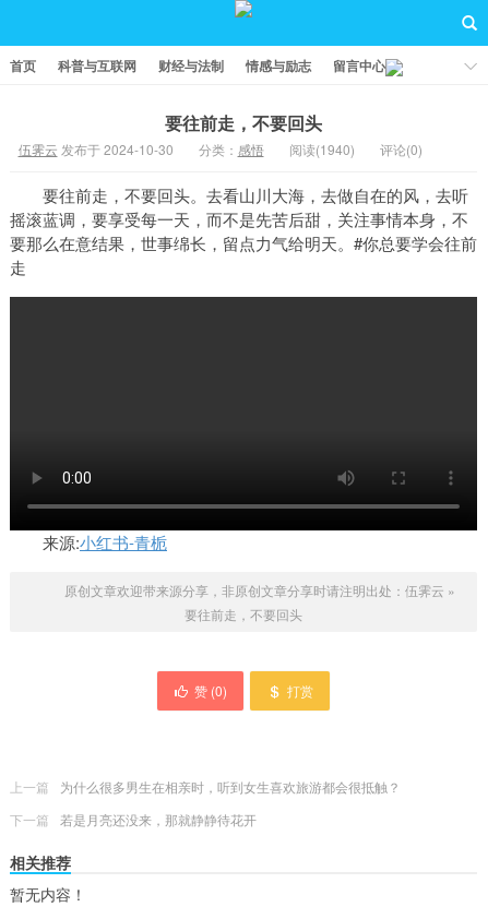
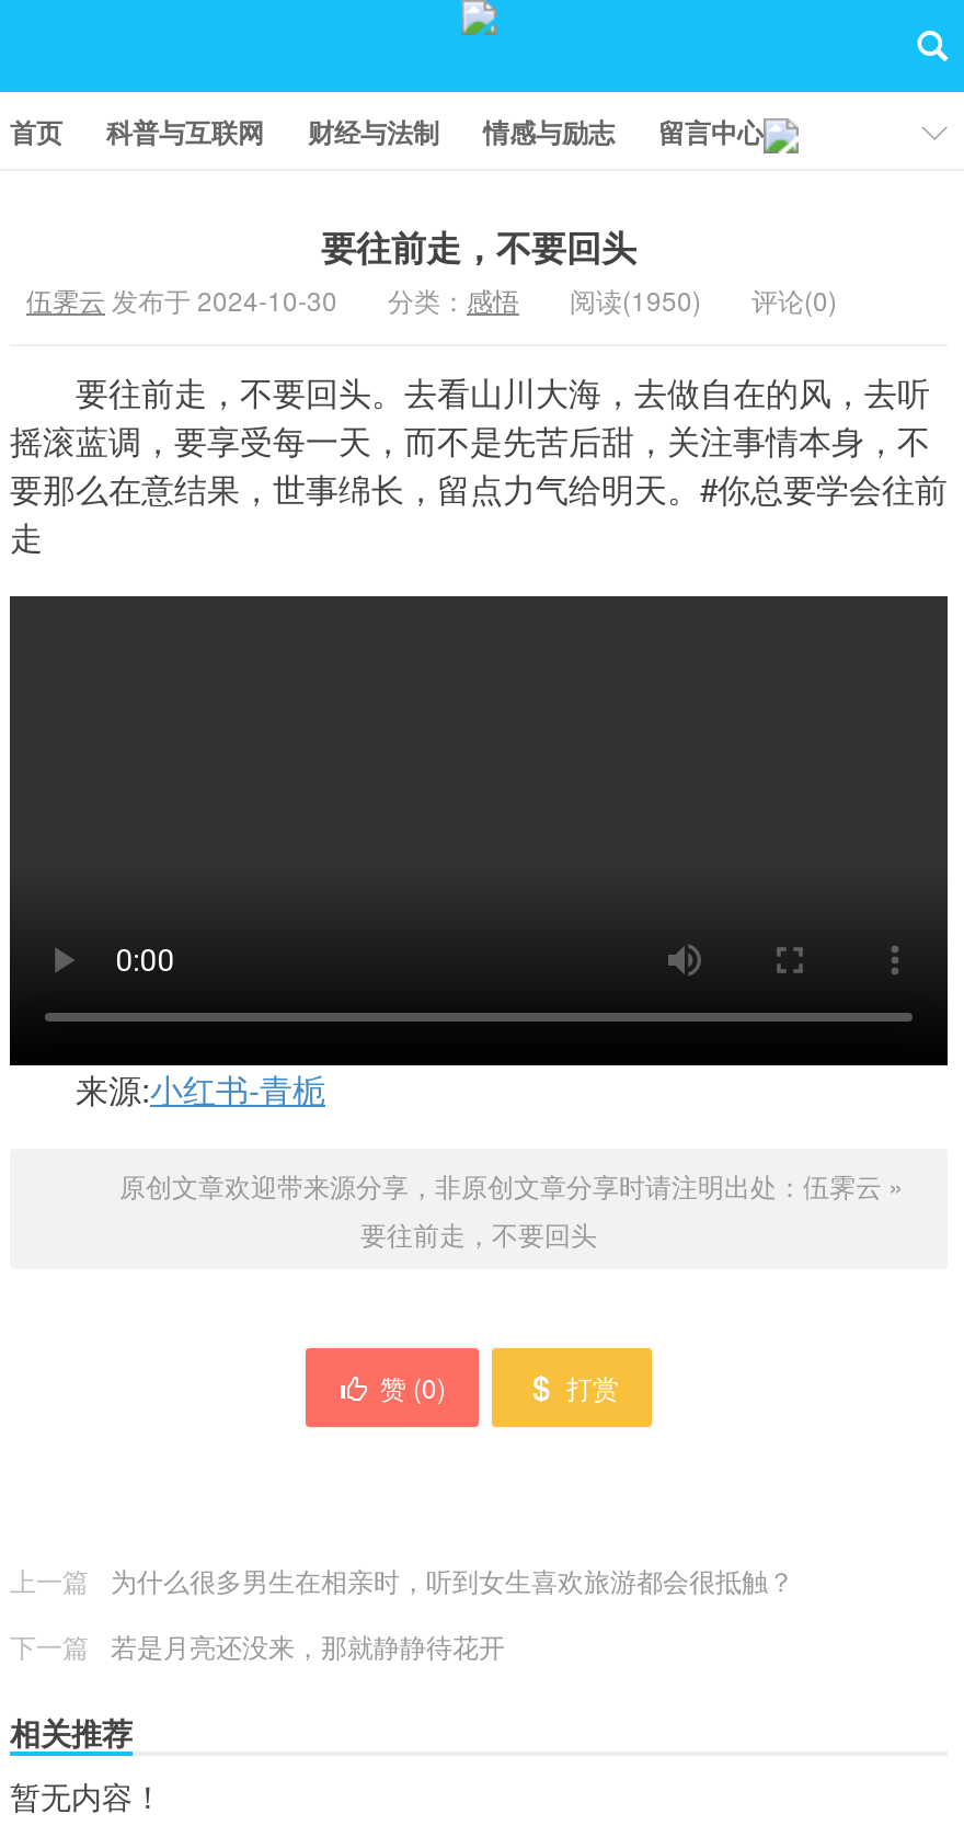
- 伍霁云发布于 2024-10-30 分类：感悟 阅读(1940) 评论(0)
+ 伍霁云发布于 2024-10-30 分类：感悟 阅读(1950) 评论(0)
